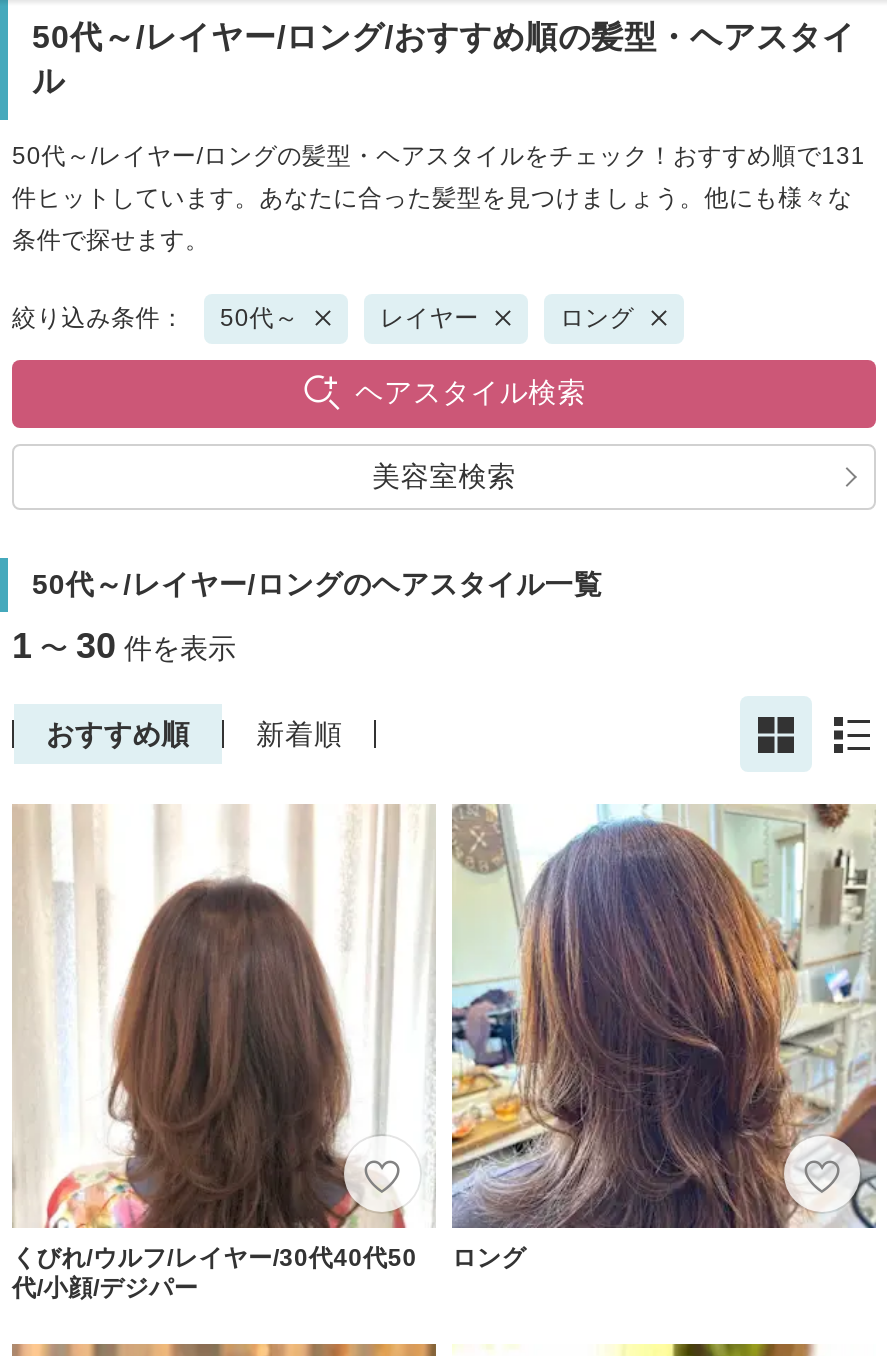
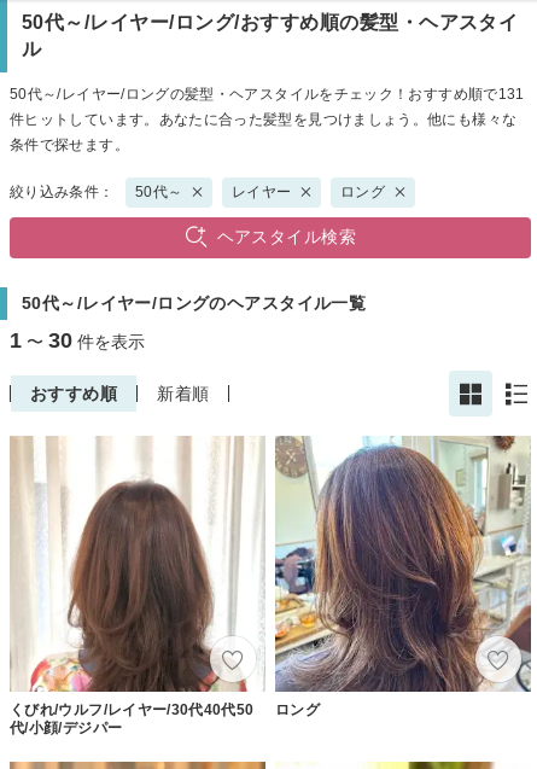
- 美容室検索
